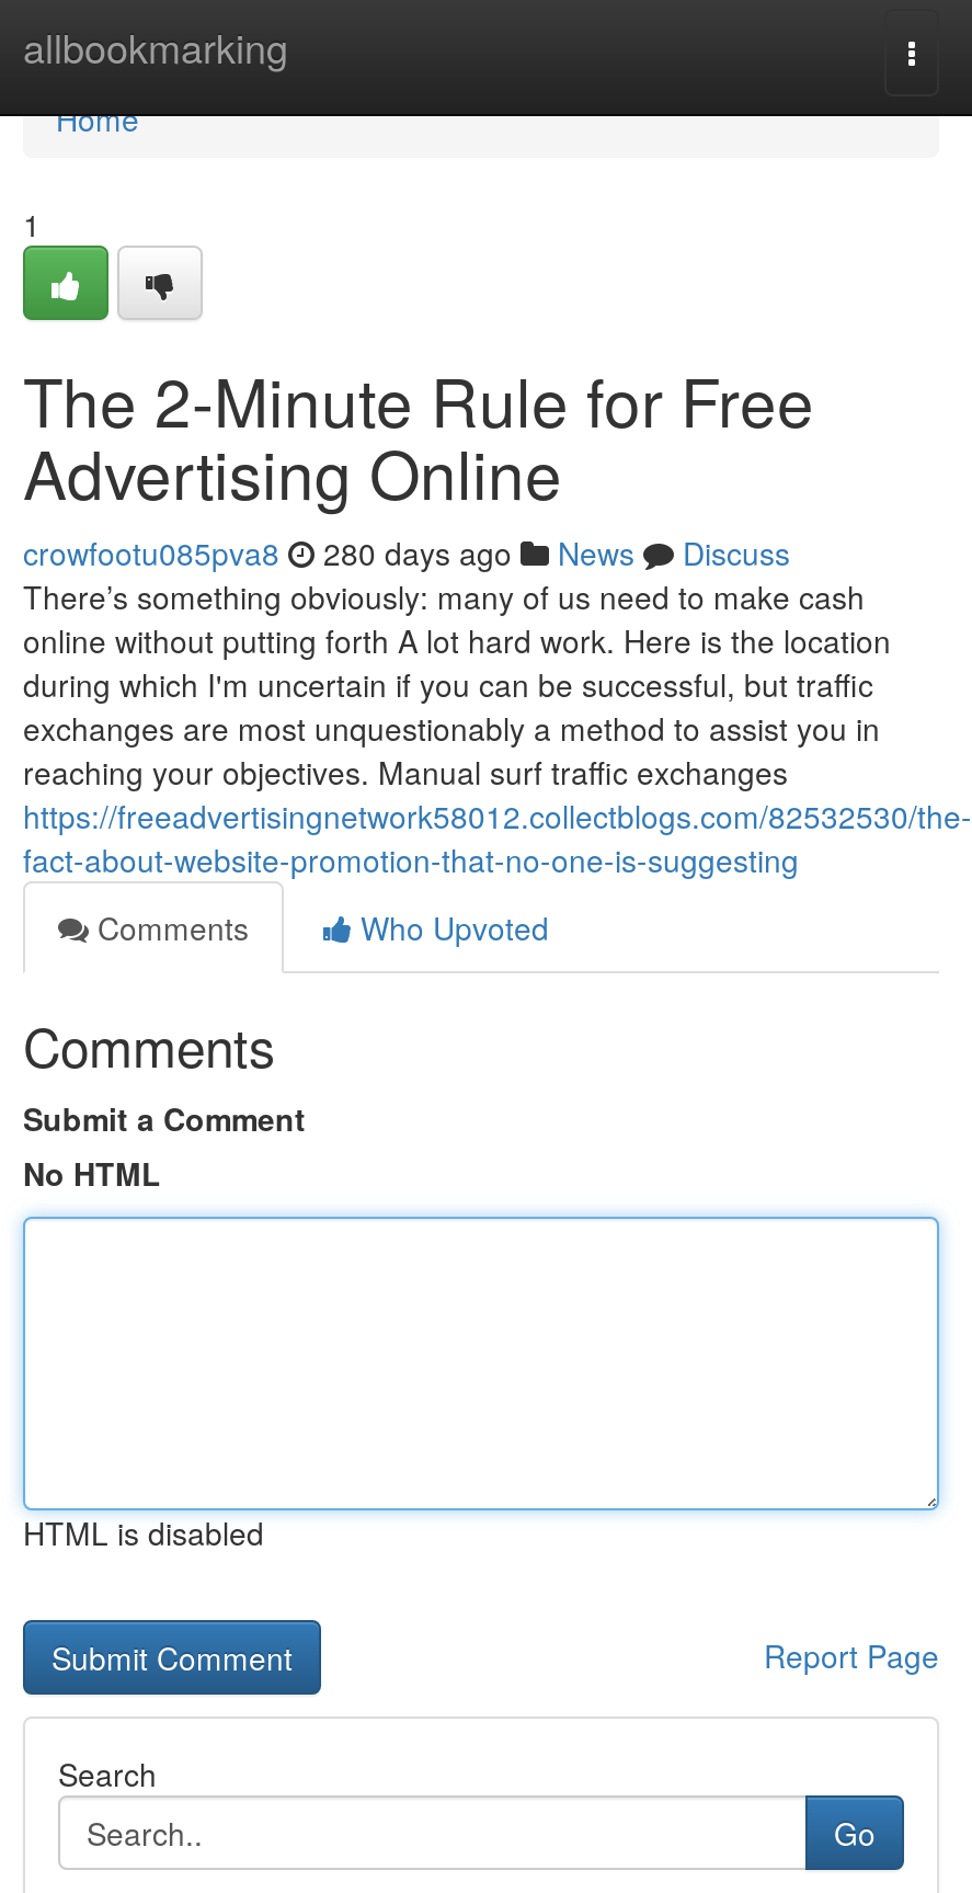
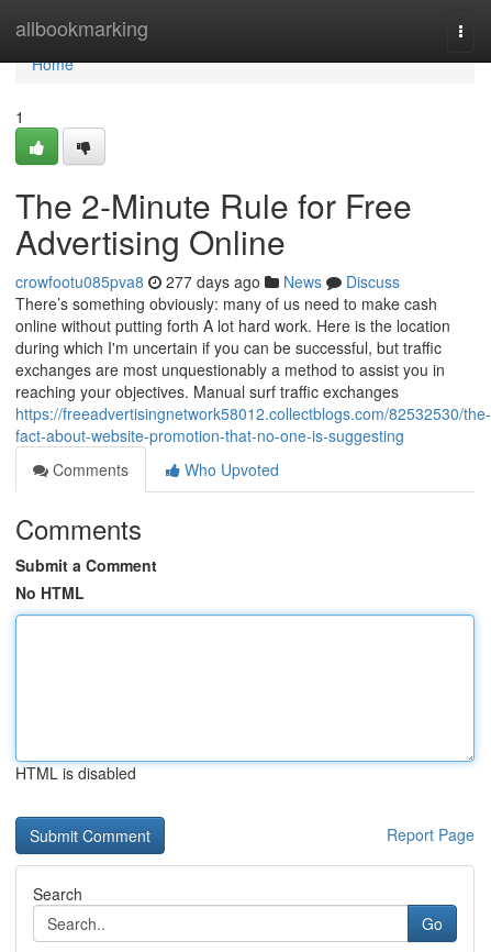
- crowfootu085pva8 280 days ago News Discuss
+ crowfootu085pva8 277 days ago News Discuss
